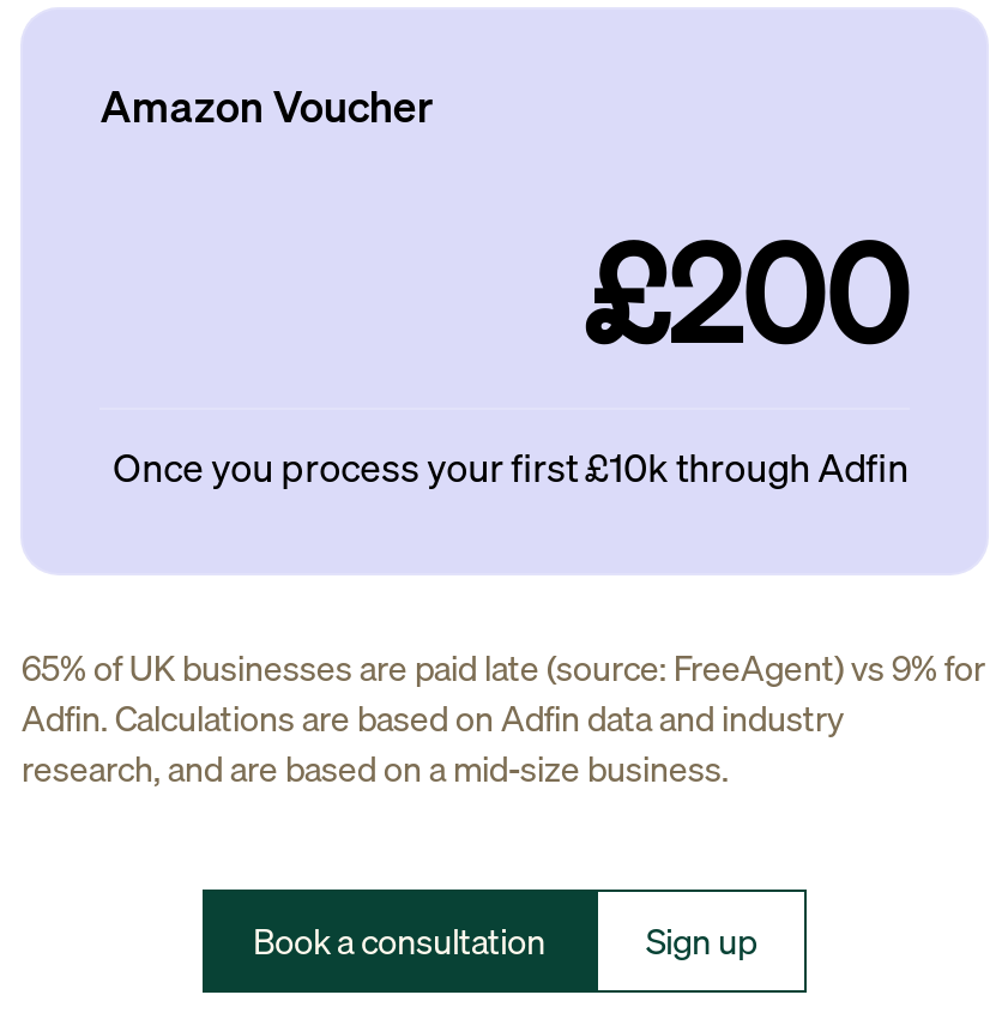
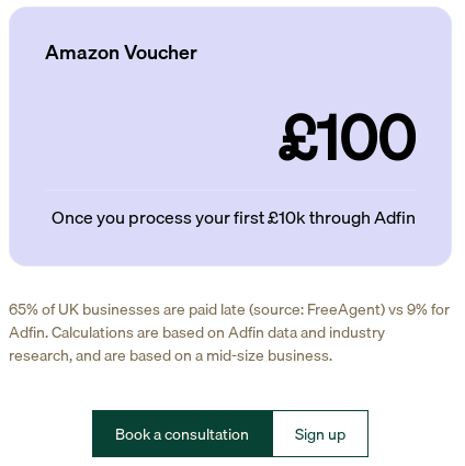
- £200
+ £100
